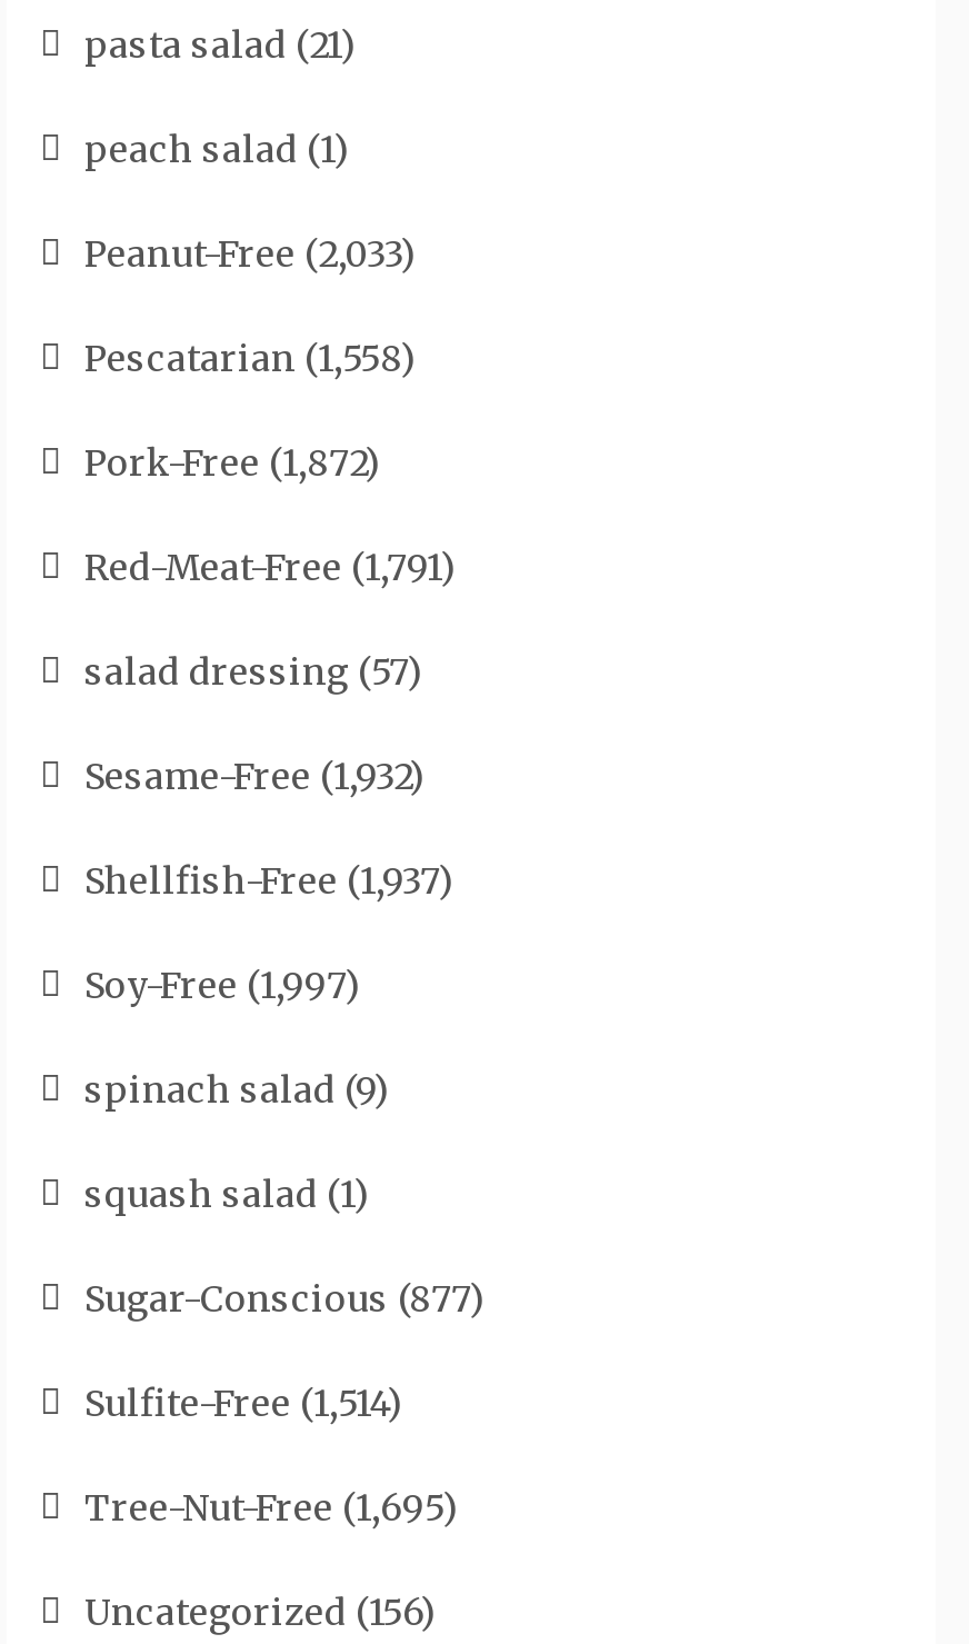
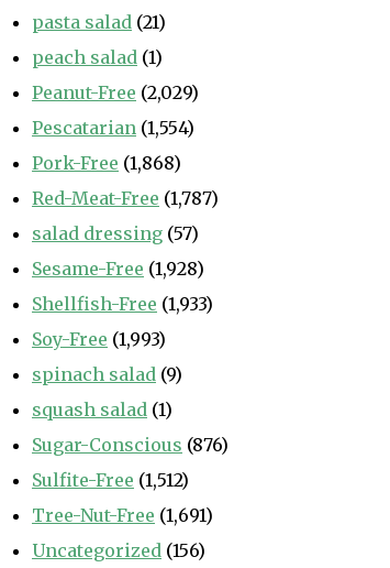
- Peanut-Free (2,033)
+ Peanut-Free (2,029)

- Pescatarian (1,558)
+ Pescatarian (1,554)

- Pork-Free (1,872)
+ Pork-Free (1,868)

- Red-Meat-Free (1,791)
+ Red-Meat-Free (1,787)

- Sesame-Free (1,932)
+ Sesame-Free (1,928)

- Shellfish-Free (1,937)
+ Shellfish-Free (1,933)

- Soy-Free (1,997)
+ Soy-Free (1,993)

- Sugar-Conscious (877)
+ Sugar-Conscious (876)

- Sulfite-Free (1,514)
+ Sulfite-Free (1,512)

- Tree-Nut-Free (1,695)
+ Tree-Nut-Free (1,691)
